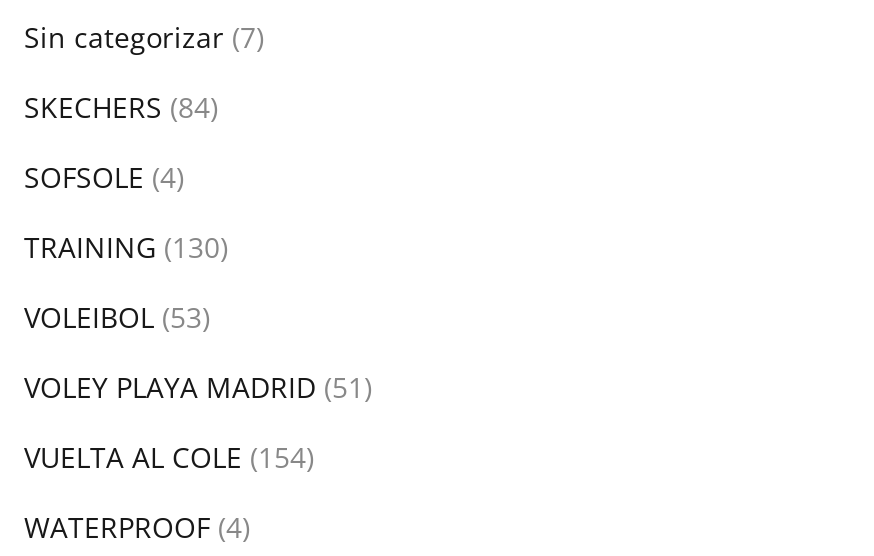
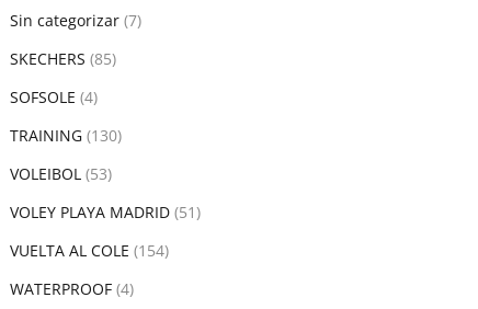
- SKECHERS (84)
+ SKECHERS (85)
